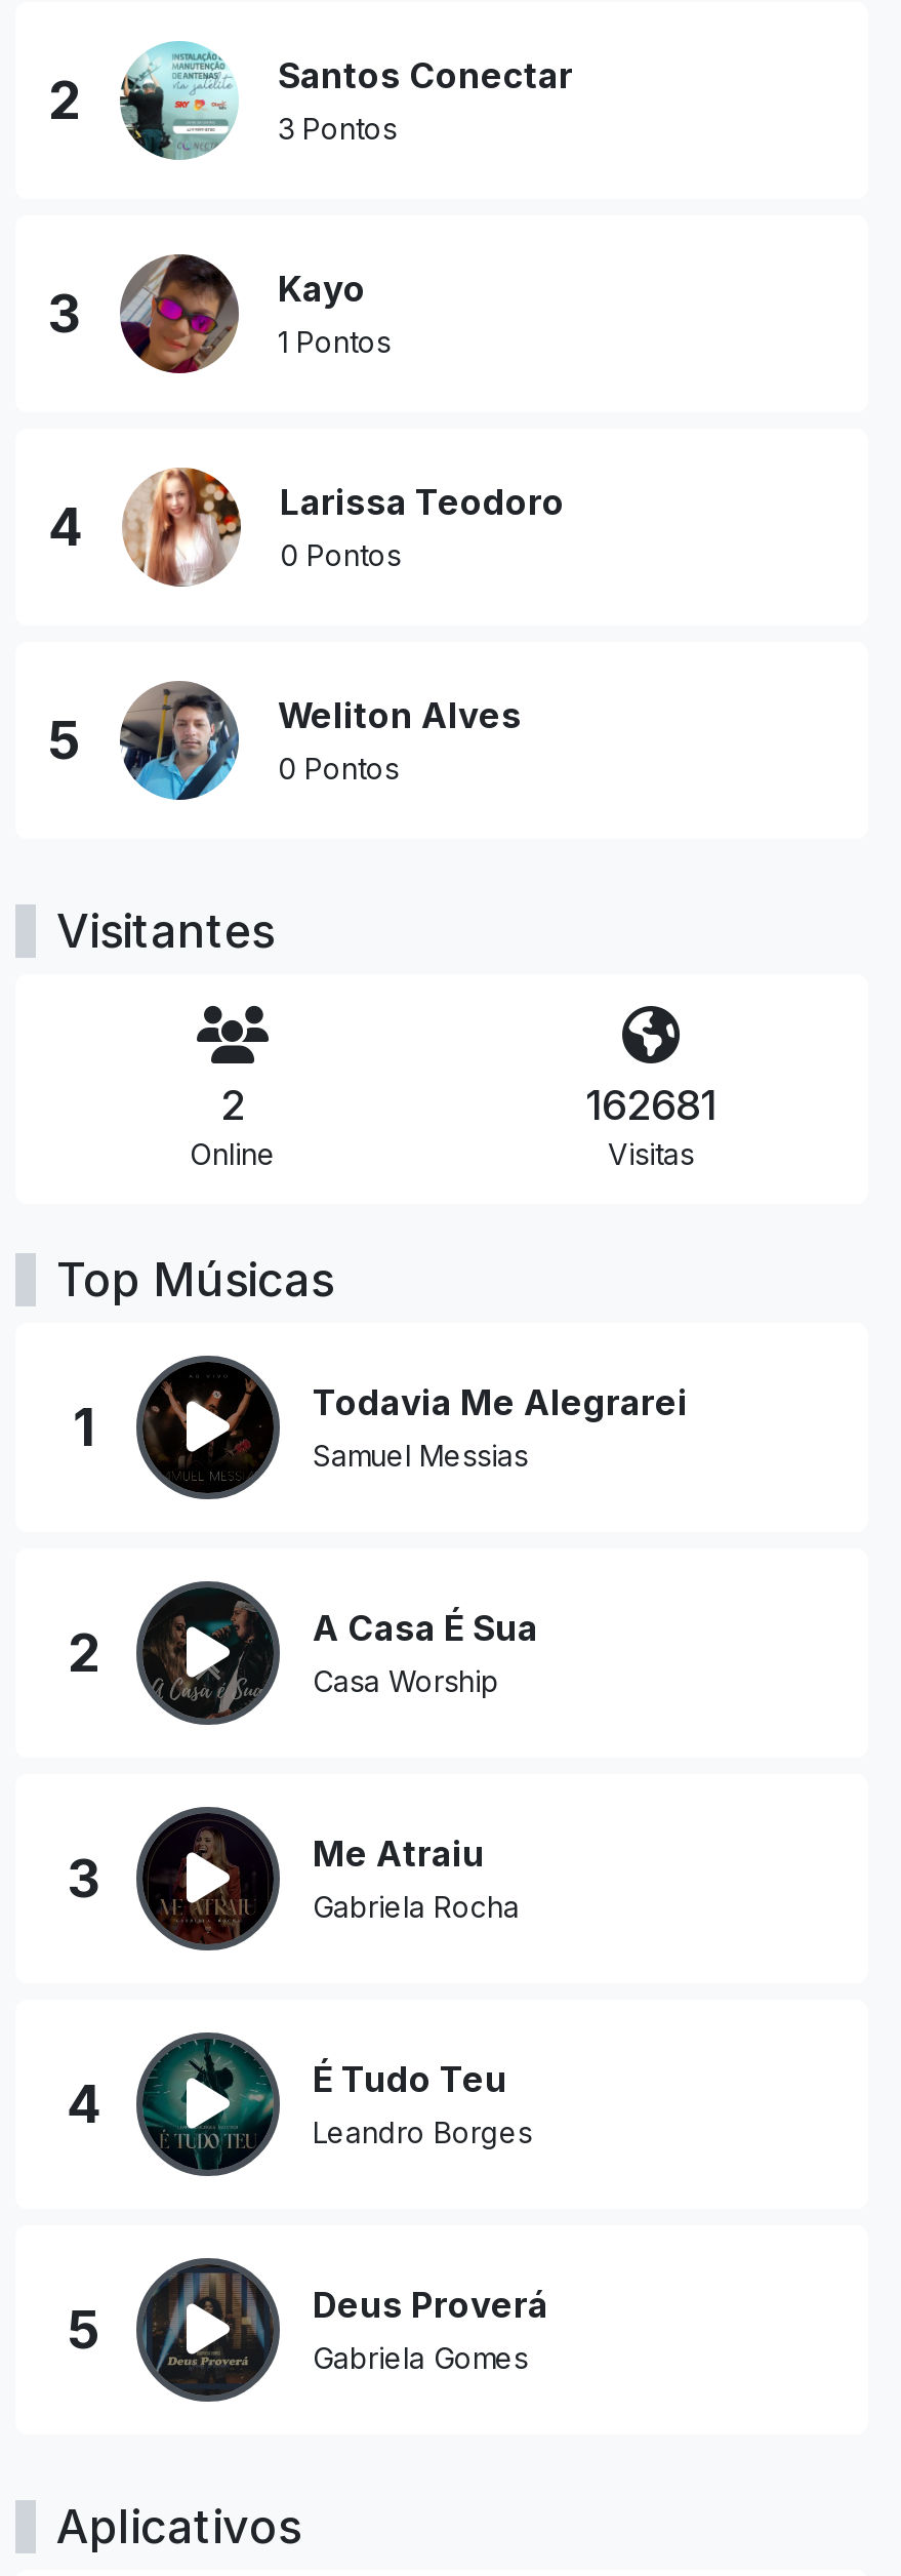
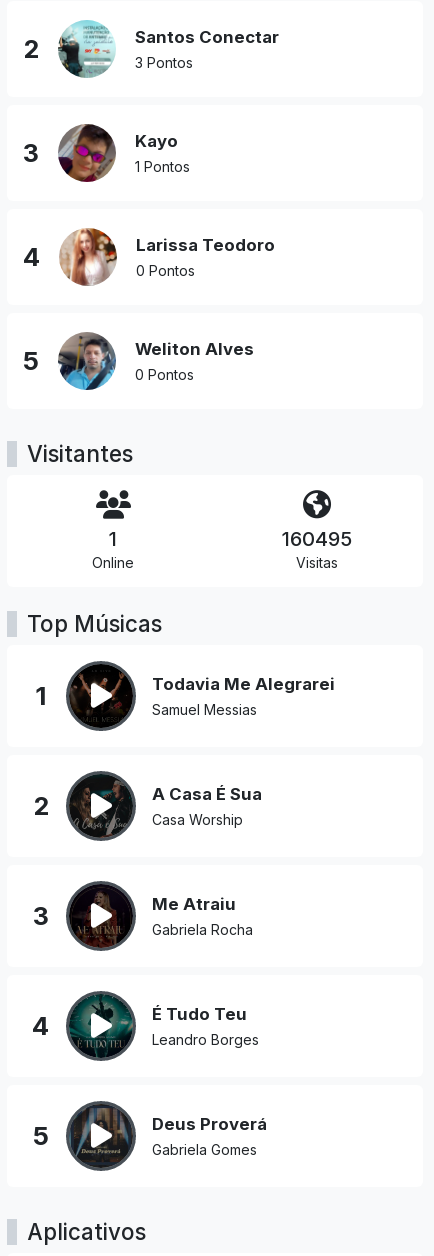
- 2
+ 1

- 162681
+ 160495
